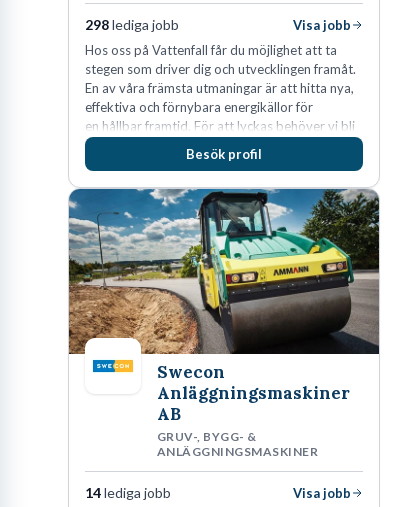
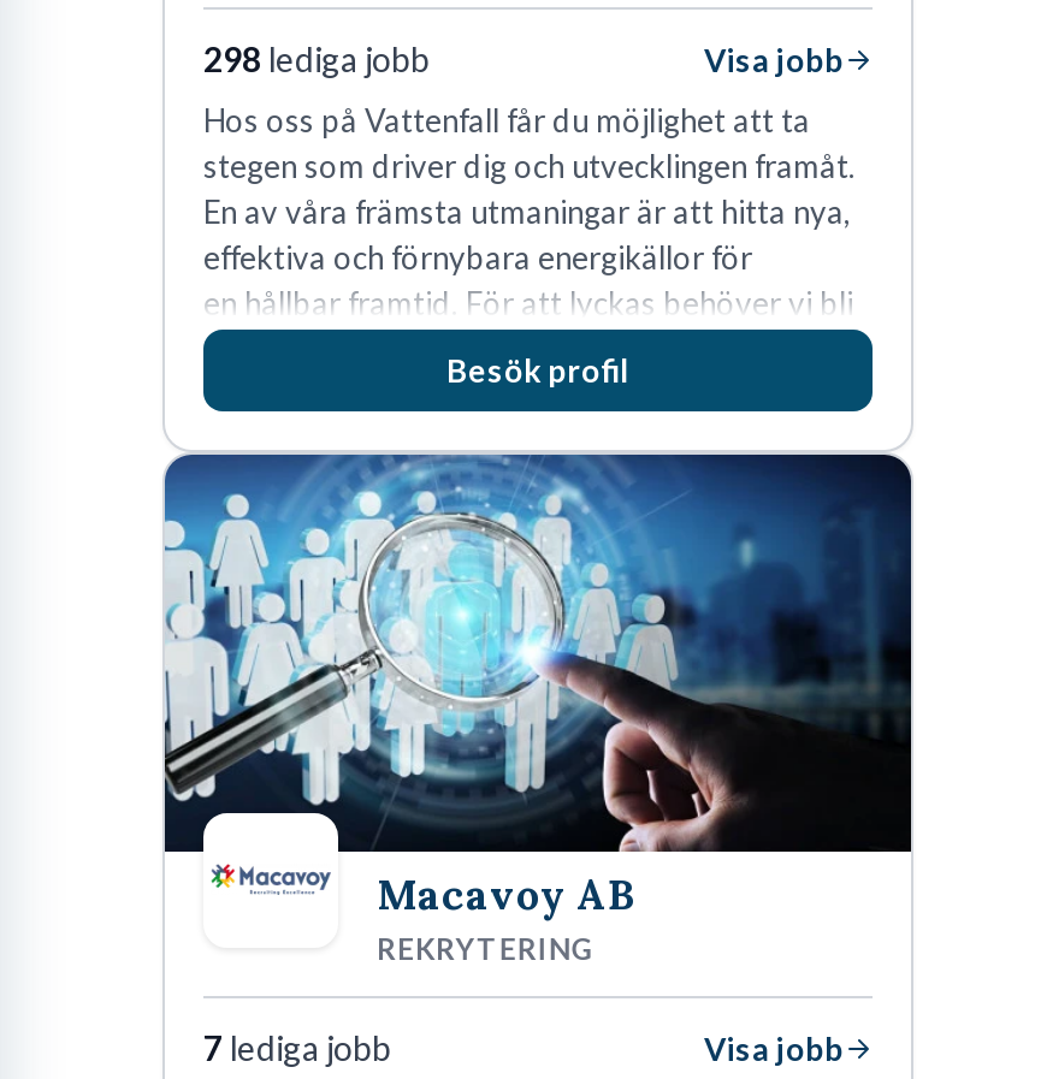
- [image]
- Swecon
- Anläggningsmaskiner
- AB
- GRUV-, BYGG- &
- ANLÄGGNINGSMASKINER
+ [image]
+ Macavoy AB
+ REKRYTERING

- 14 lediga jobb
+ 7 lediga jobb
